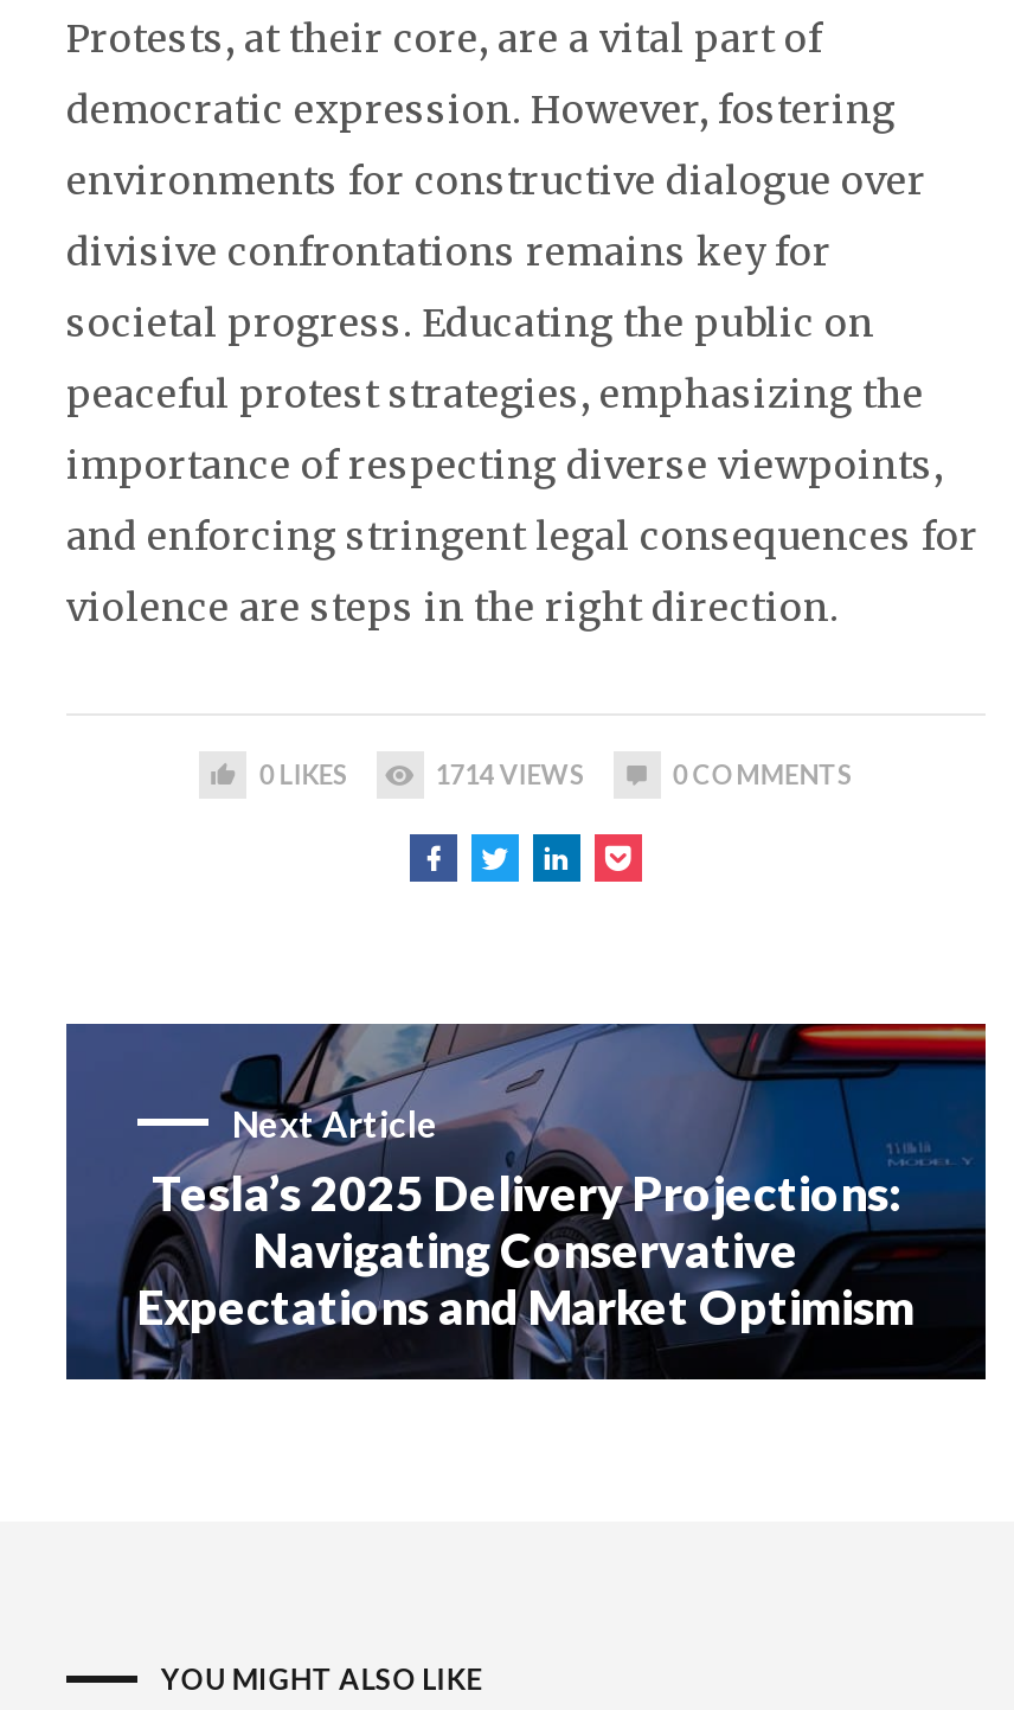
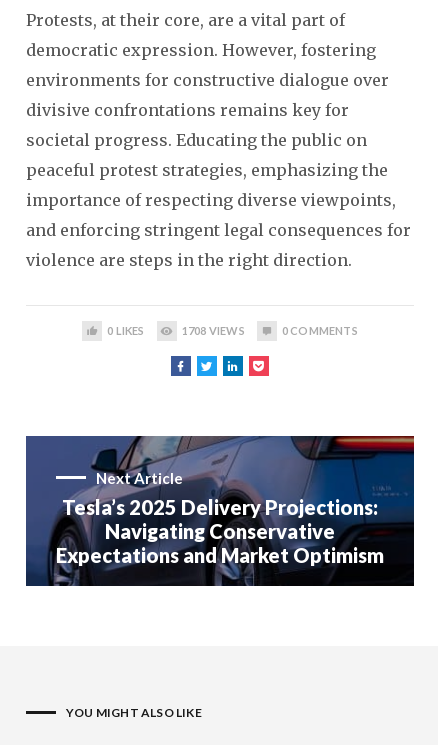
- 1714 VIEWS
+ 1708 VIEWS
